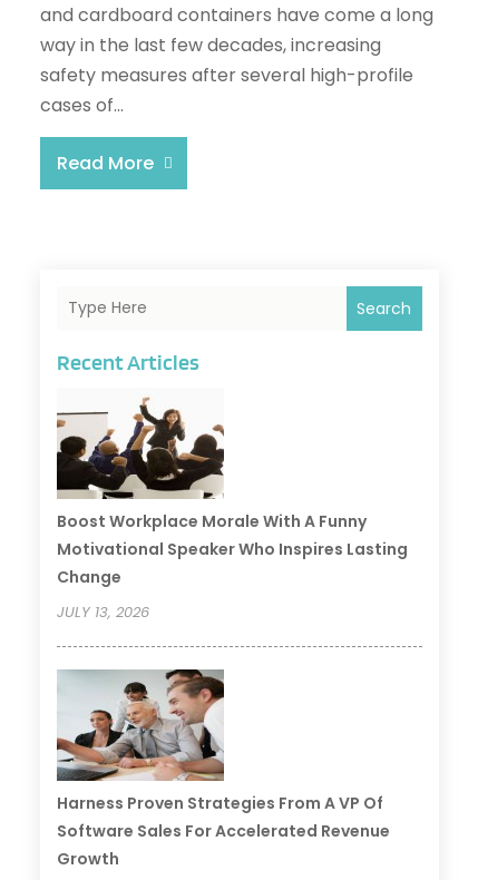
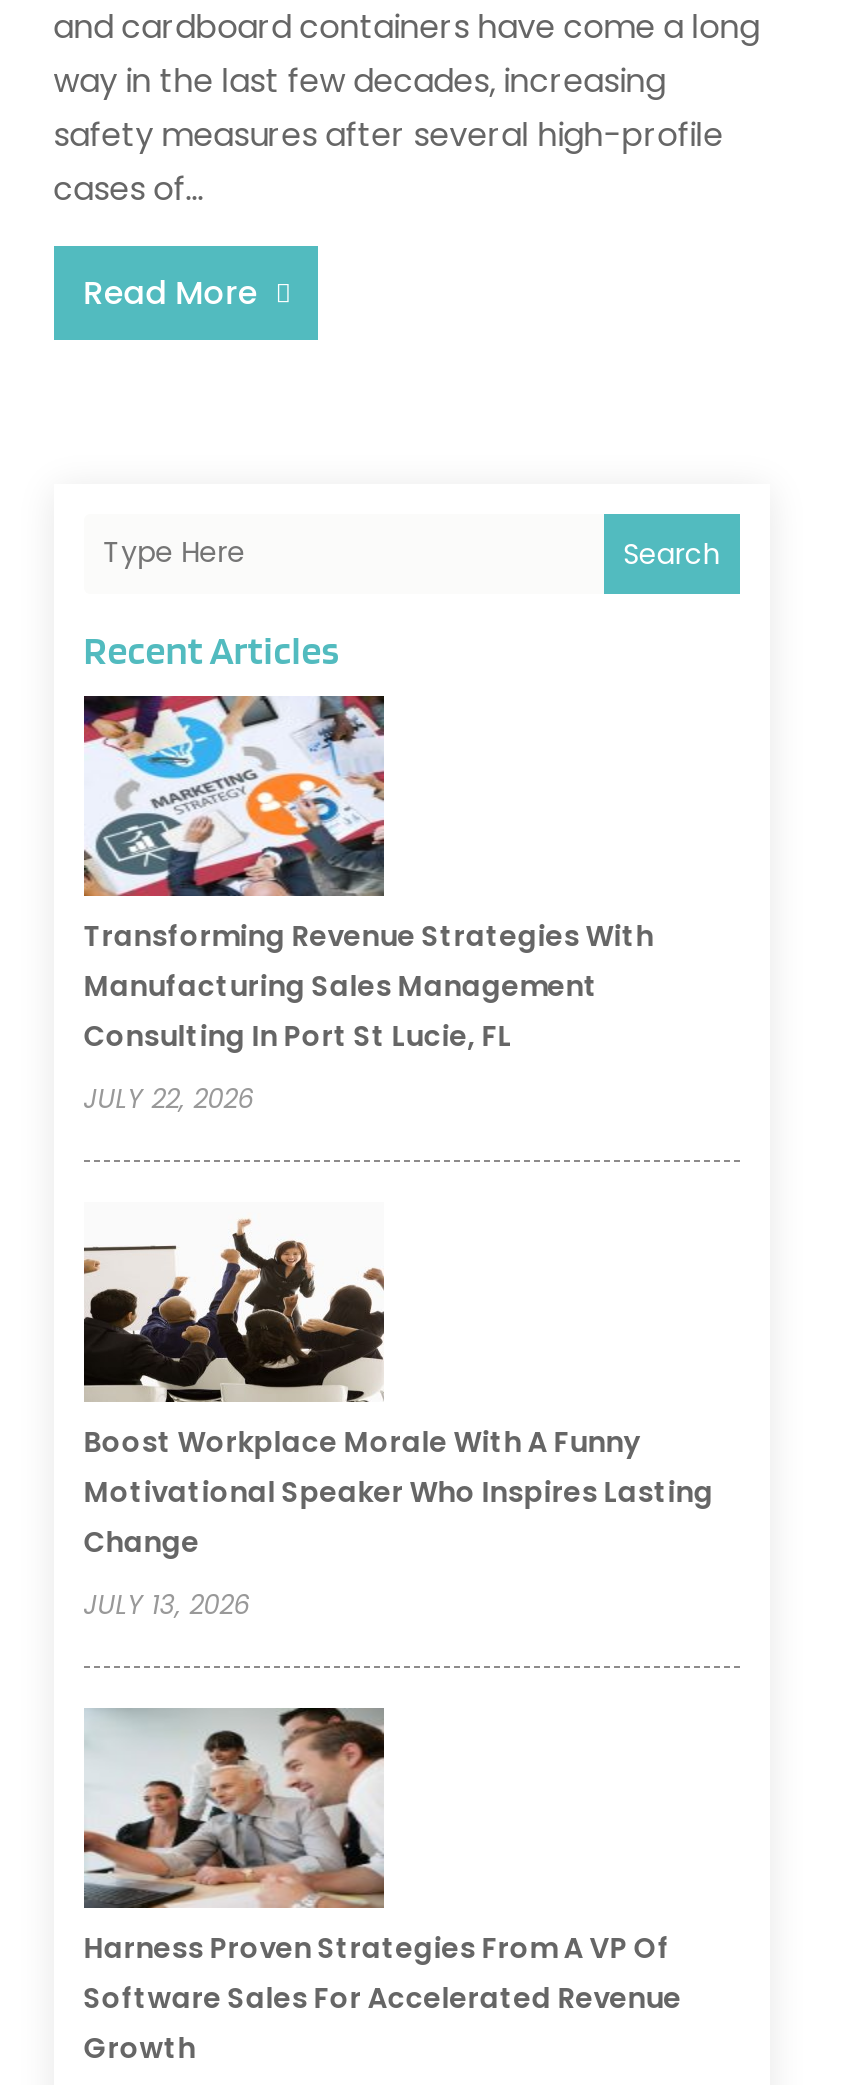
+ [image]
+ Transforming Revenue Strategies With
+ Manufacturing Sales Management
+ Consulting In Port St Lucie, FL
+ JULY 22, 2026
